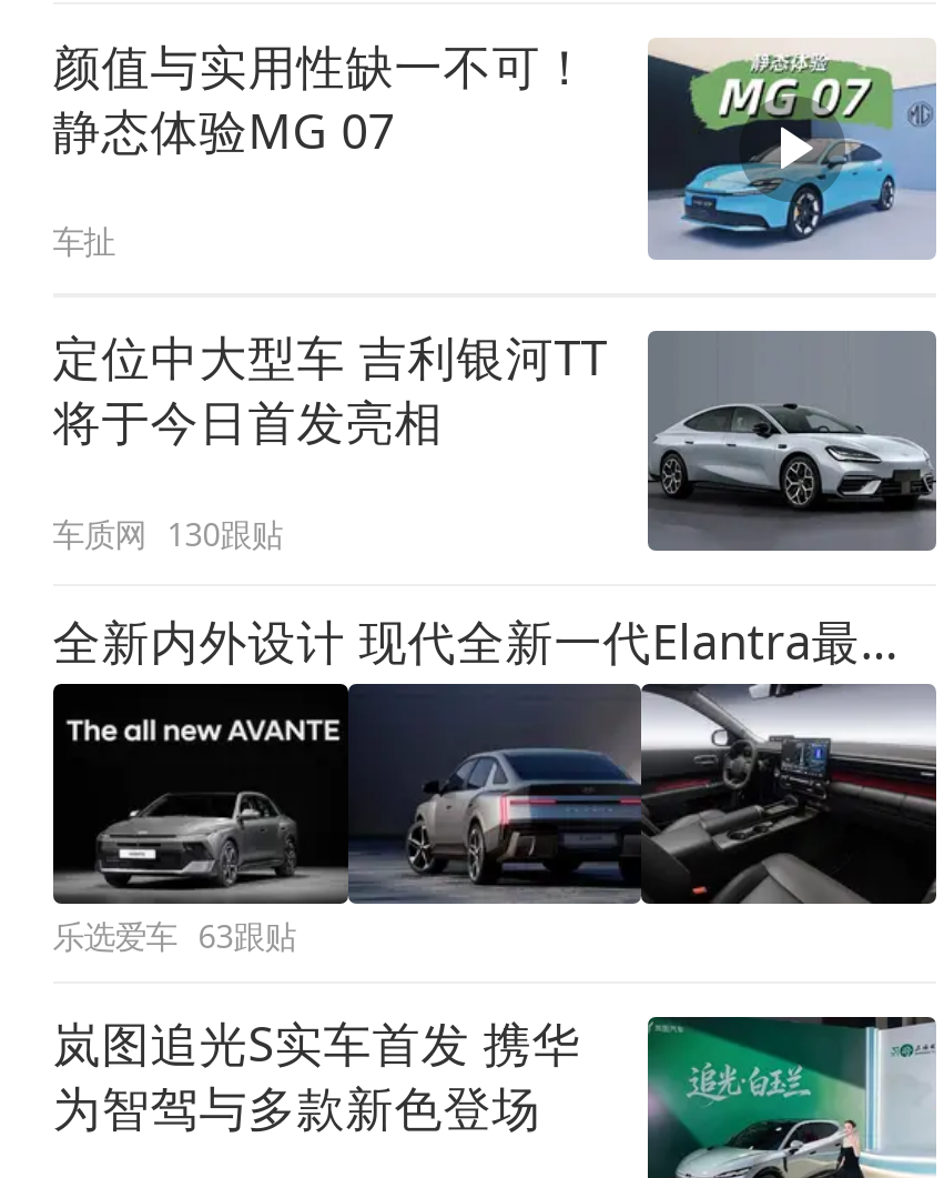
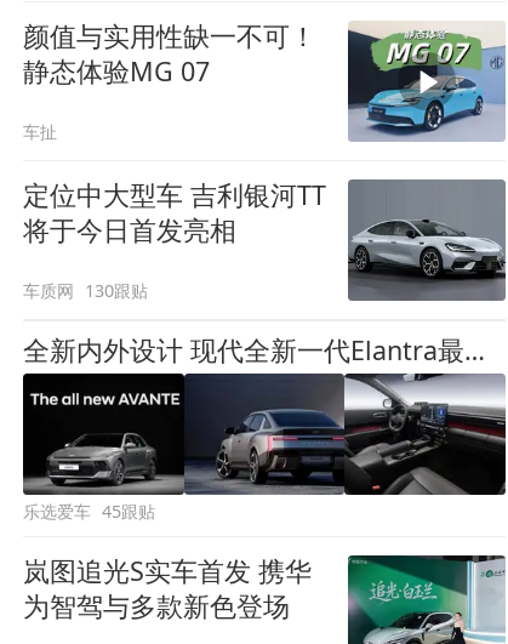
- 乐选爱车 63跟贴
+ 乐选爱车 45跟贴
